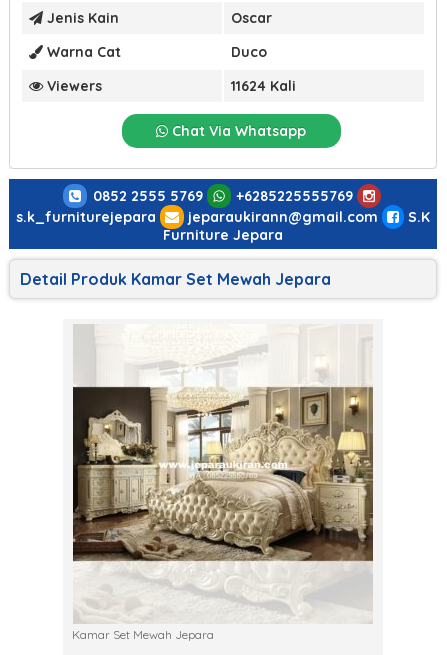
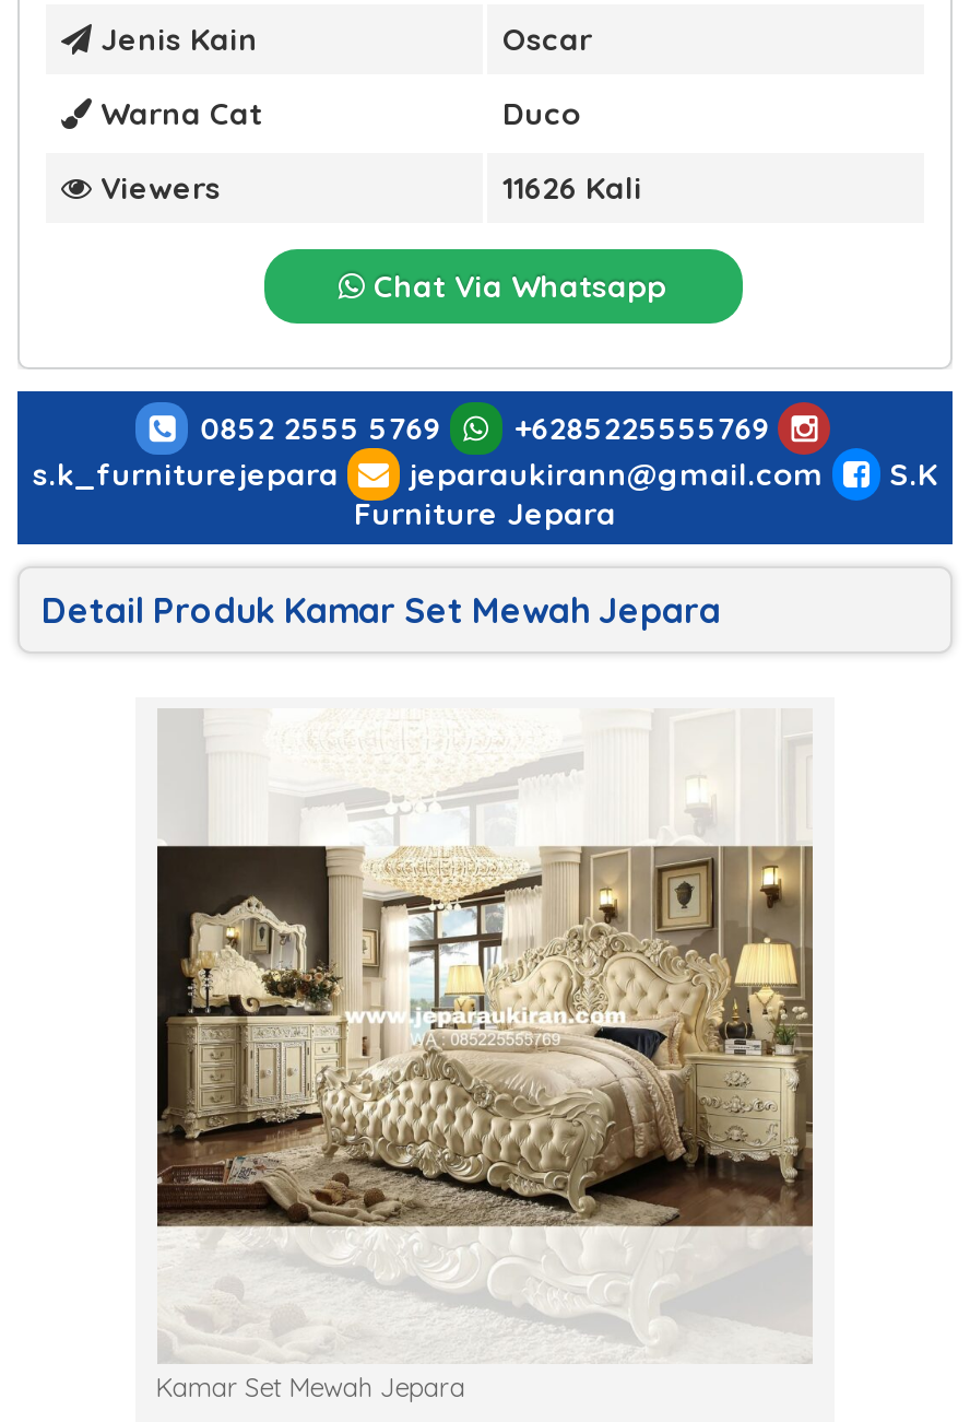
- 11624 Kali
+ 11626 Kali
